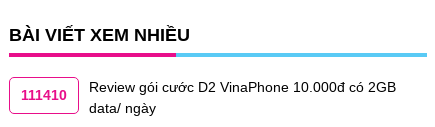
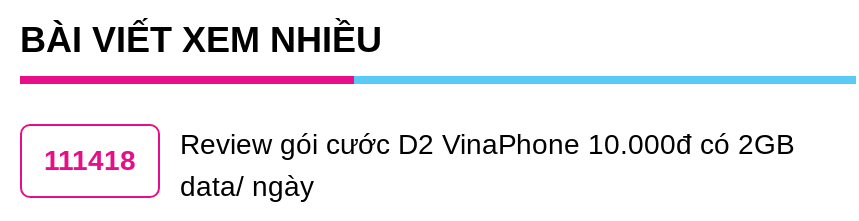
- 111410 Review gói cước D2 VinaPhone 10.000đ có 2GB
+ 111418 Review gói cước D2 VinaPhone 10.000đ có 2GB
